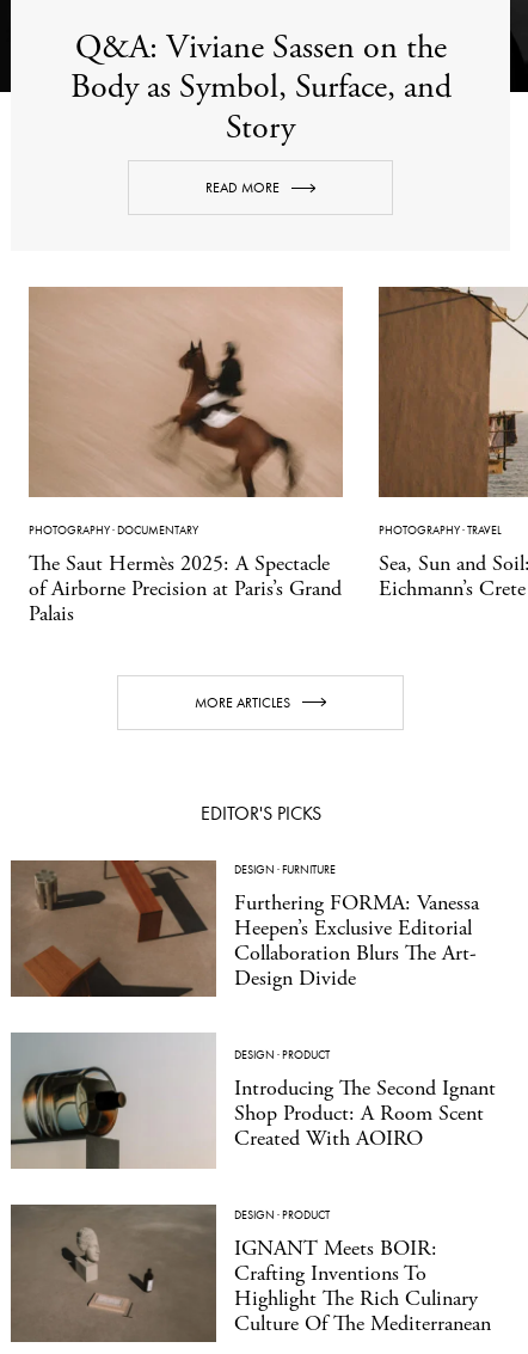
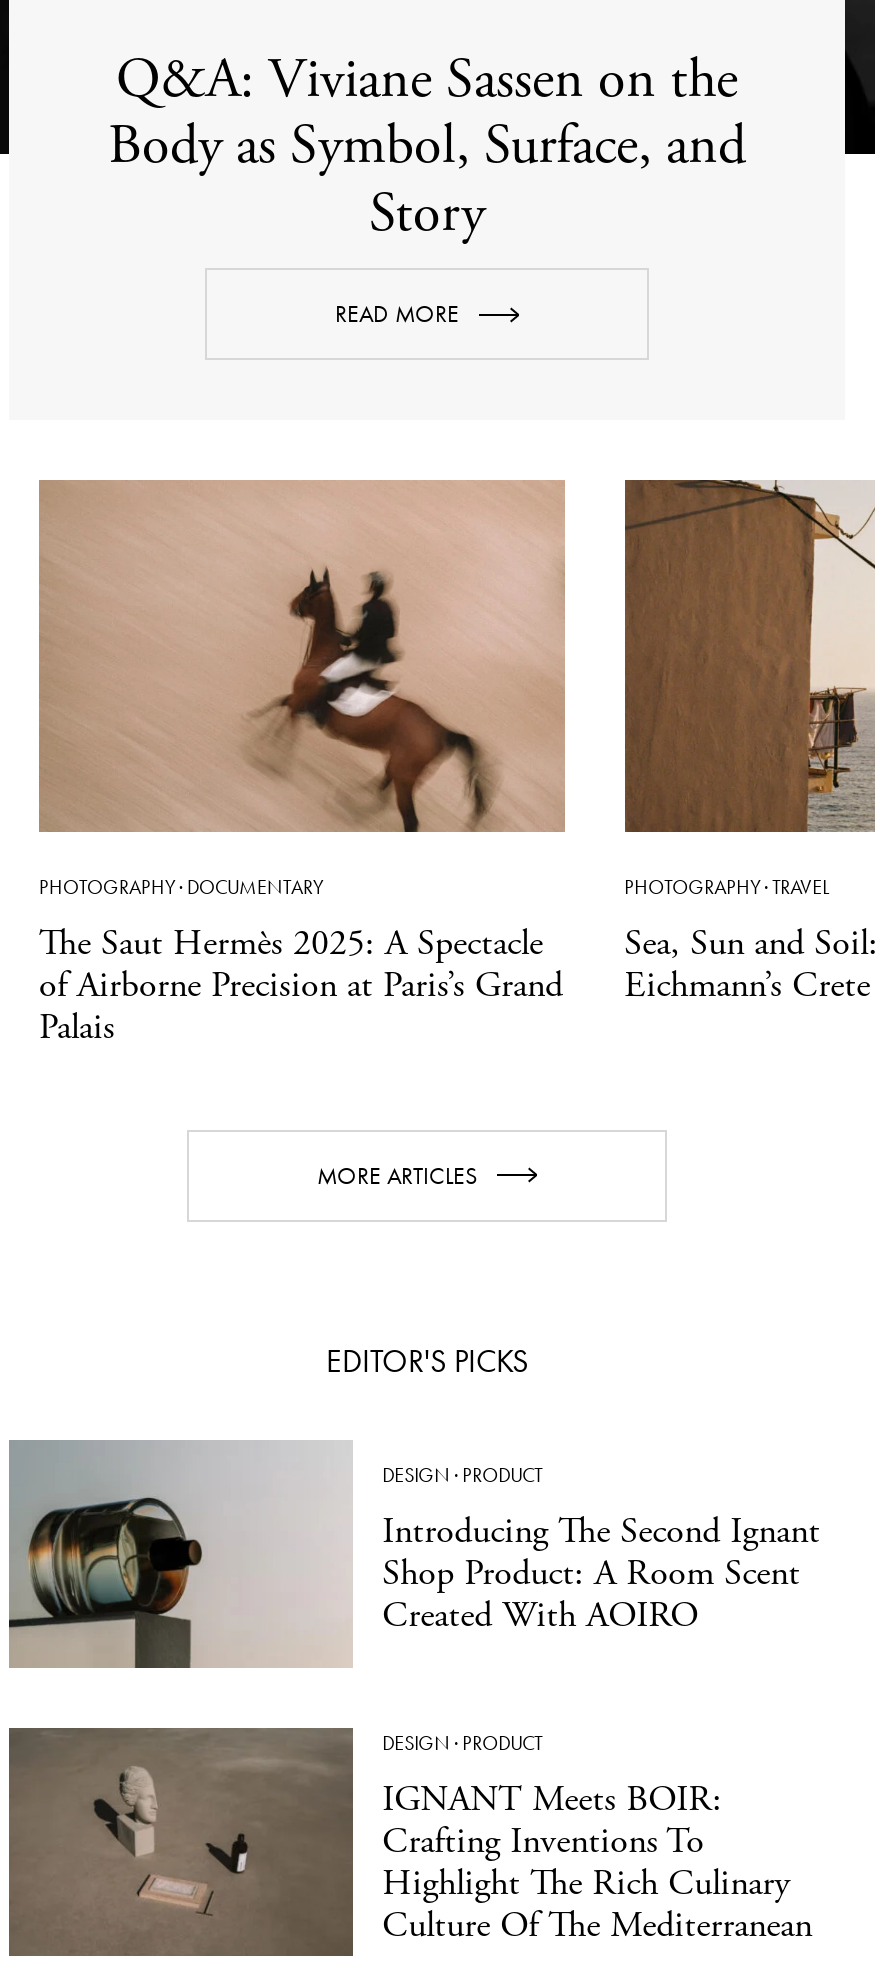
- [image]
- DESIGN · FURNITURE
- Furthering FORMA: Vanessa
- Heepen’s Exclusive Editorial
- Collaboration Blurs The Art-
- Design Divide
